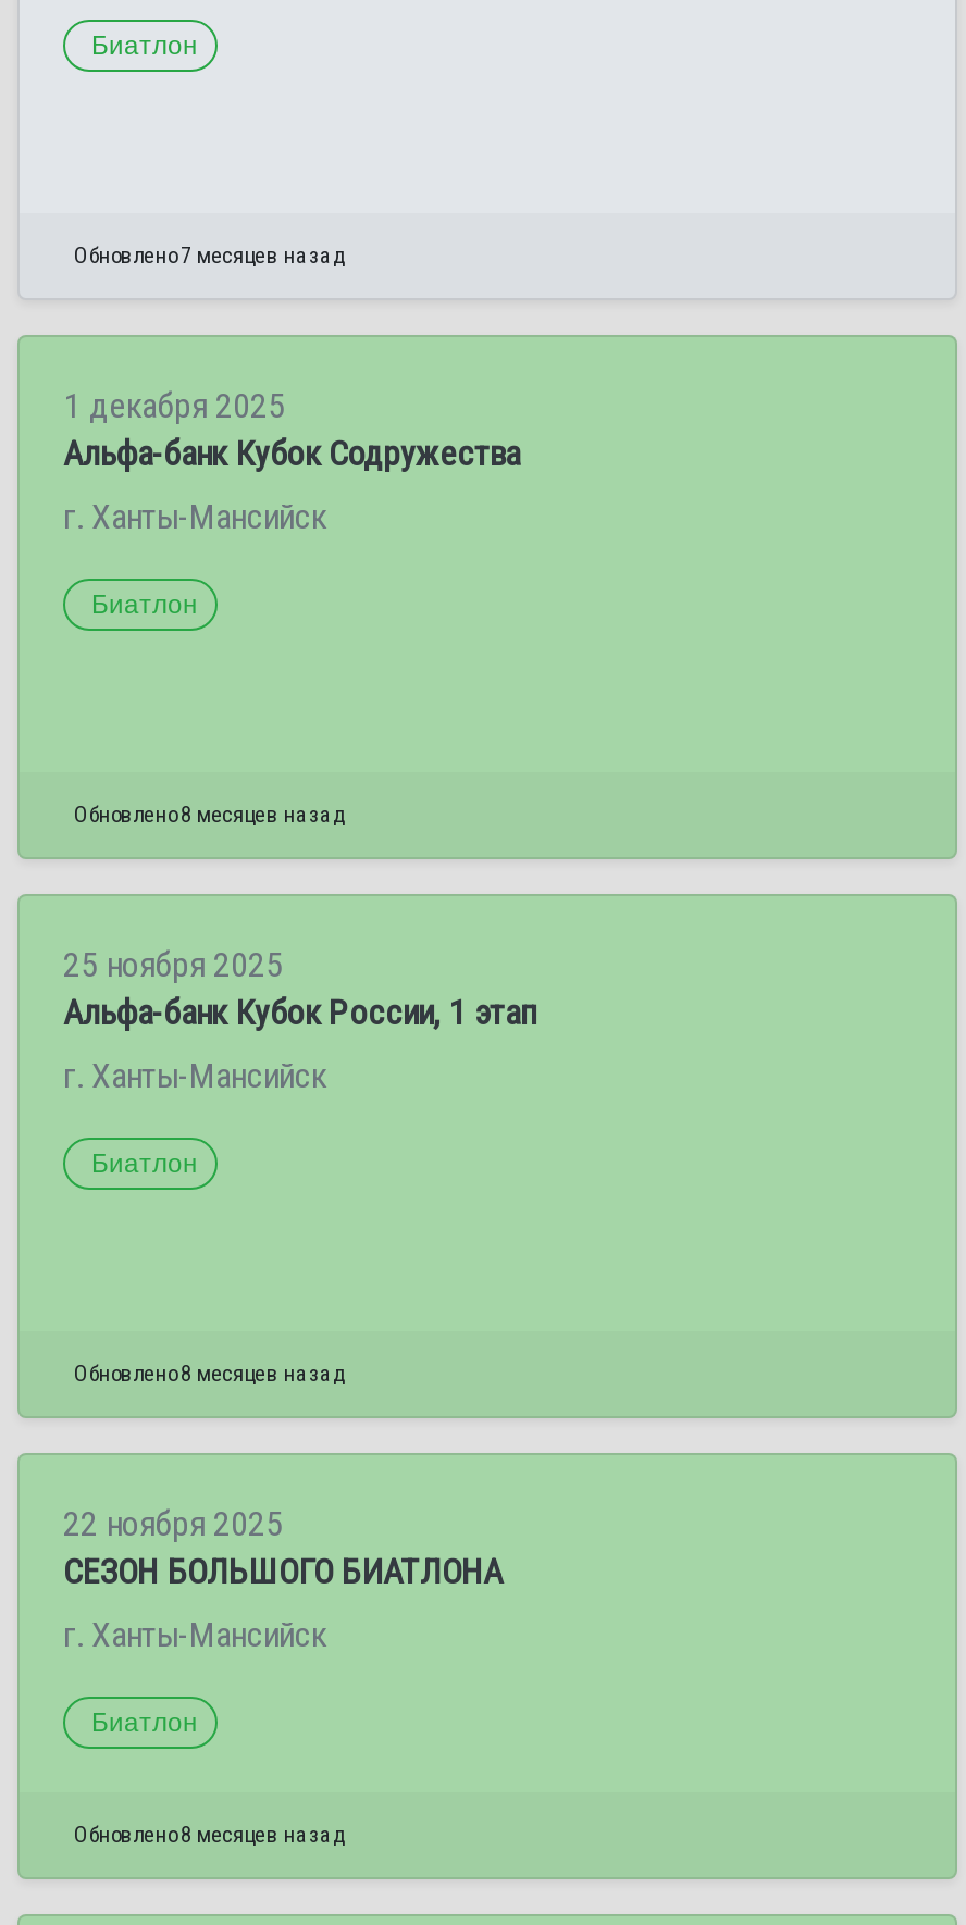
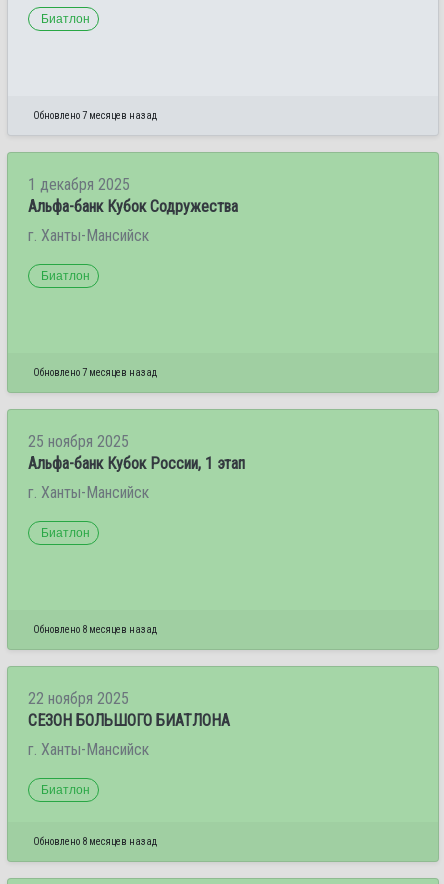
- Обновлено 8 месяцев назад
+ Обновлено 7 месяцев назад
